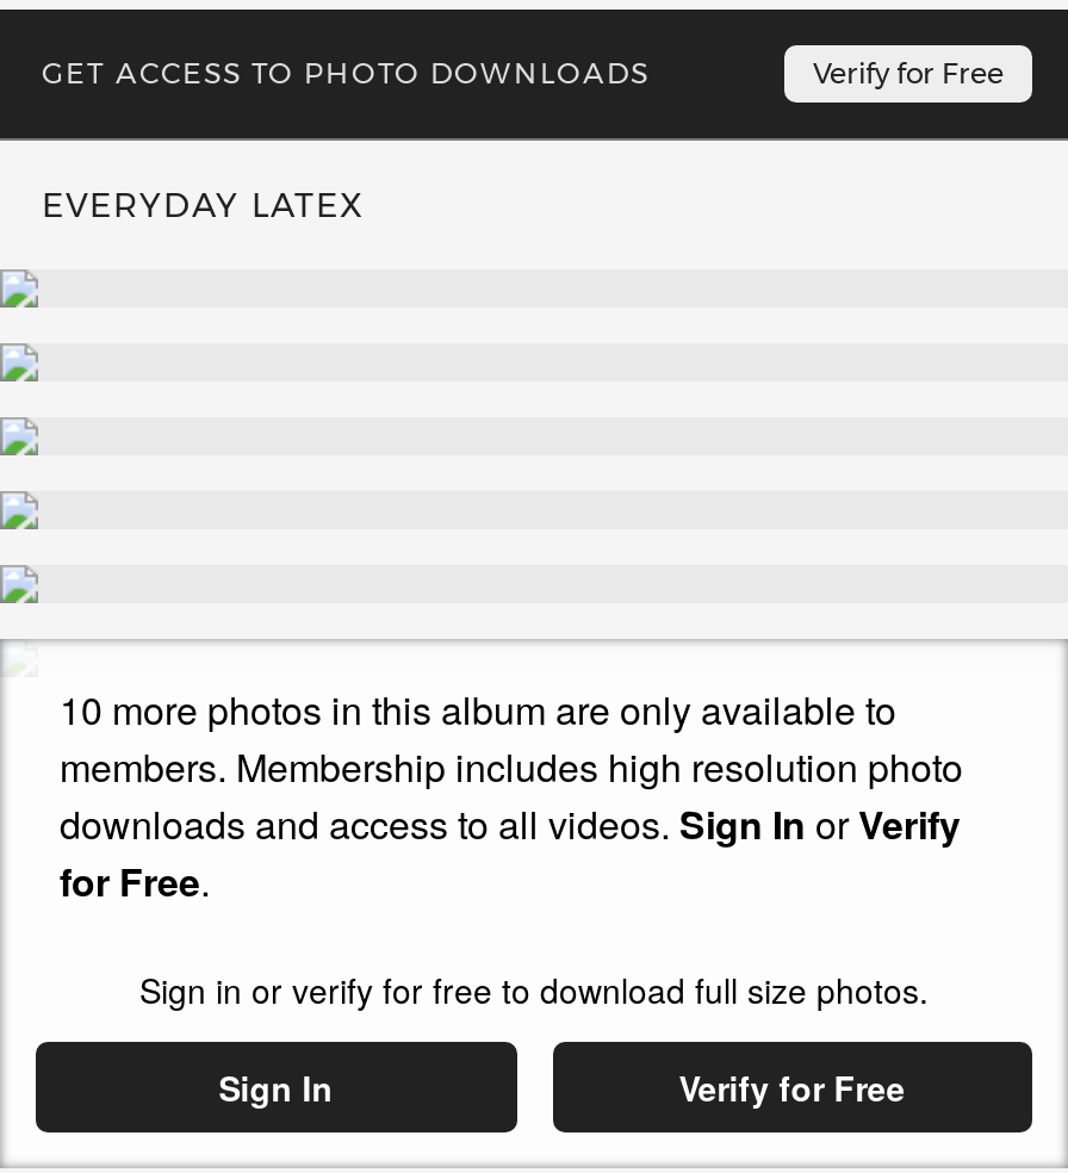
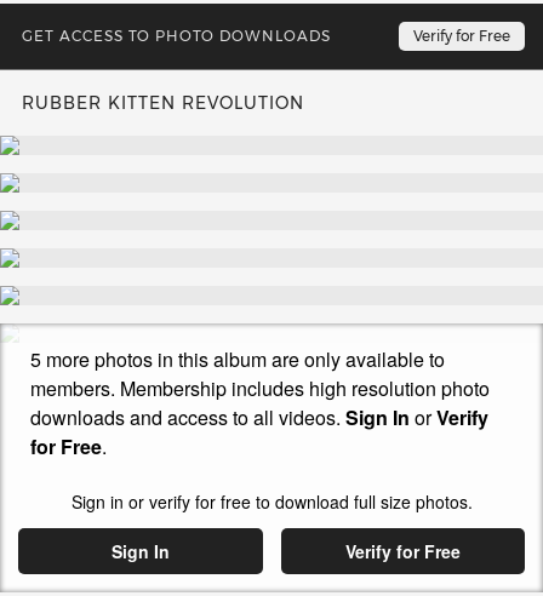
- EVERYDAY LATEX
+ RUBBER KITTEN REVOLUTION

- 10 more photos in this album are only available to
+ 5 more photos in this album are only available to
